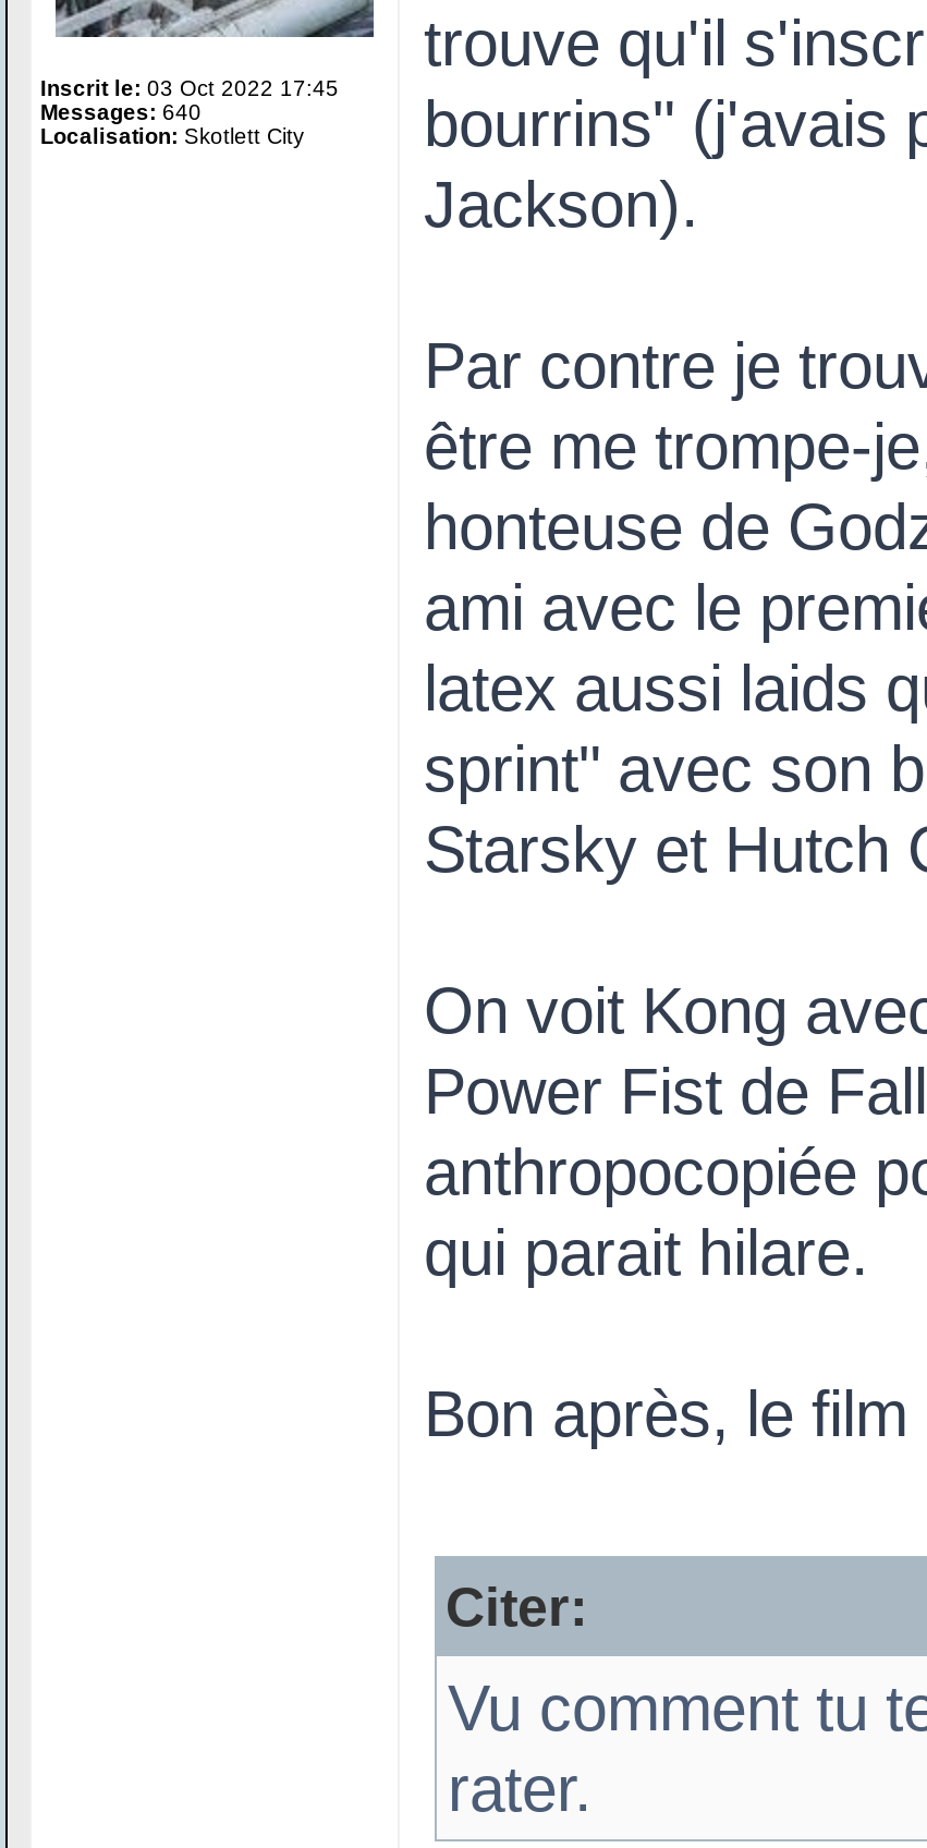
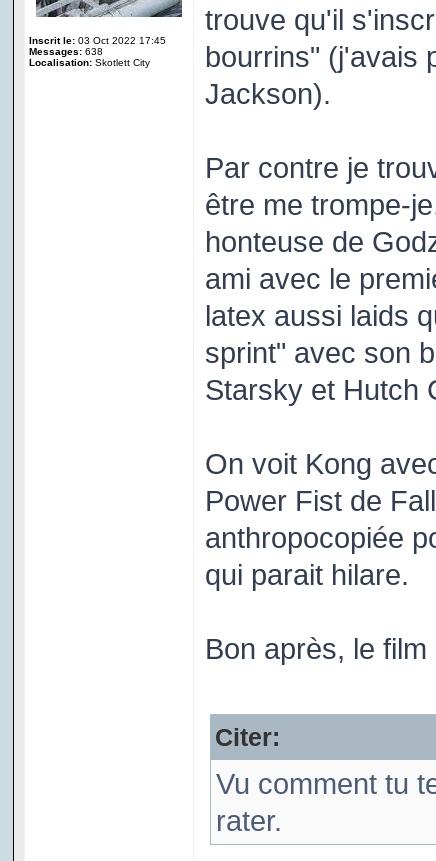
- Messages: 640
+ Messages: 638
